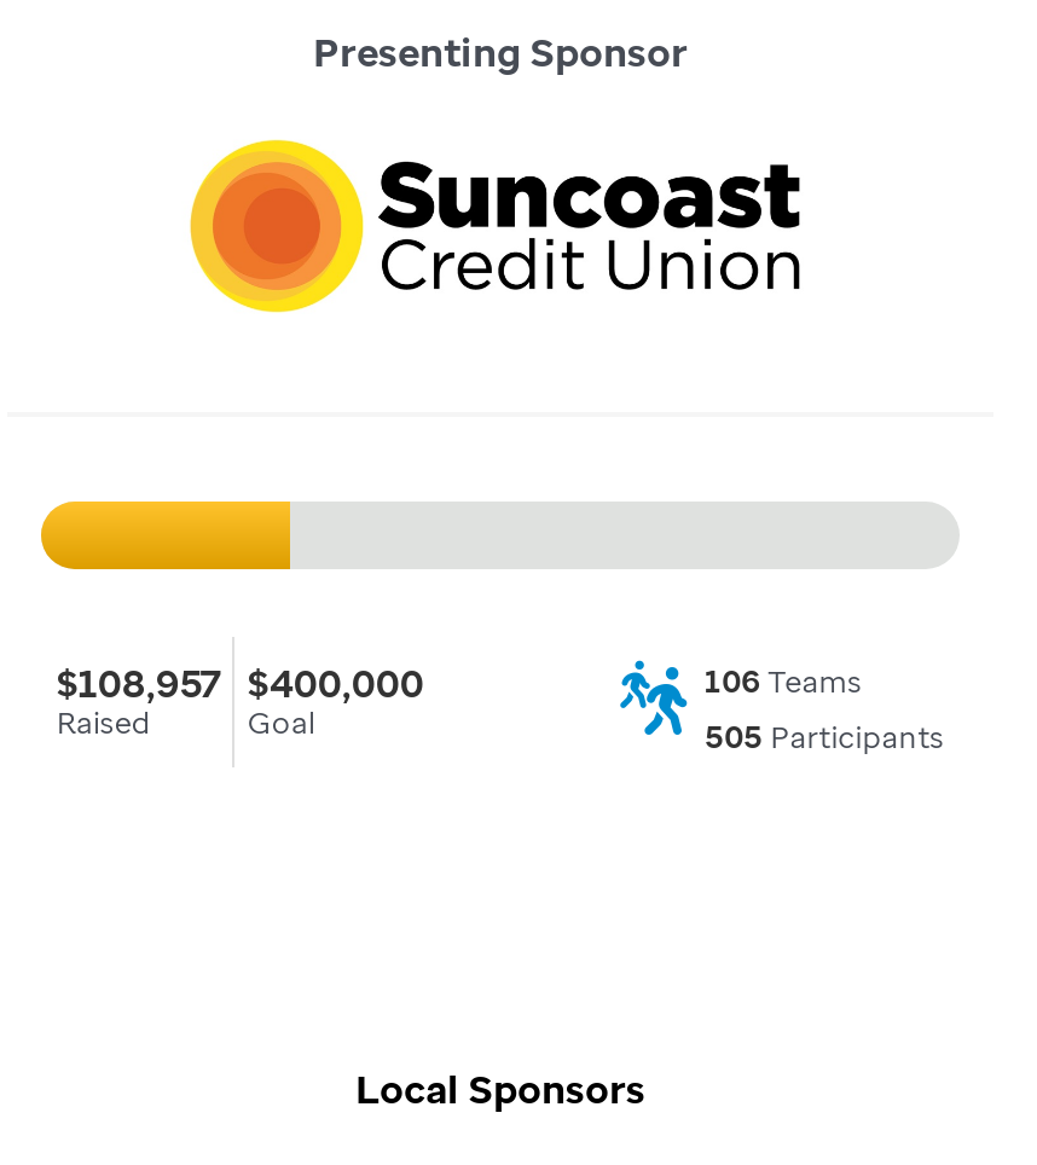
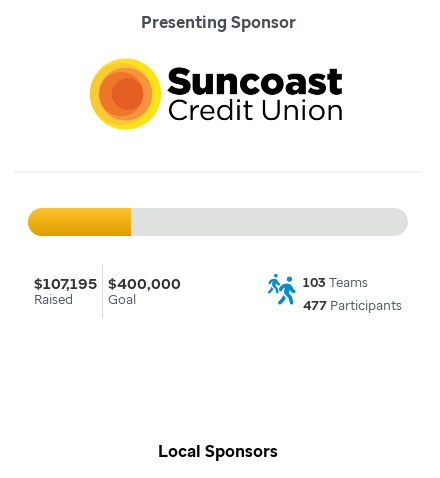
- $108,957 $400,000
+ $107,195 $400,000

- 106 Teams
+ 103 Teams

- 505 Participants
+ 477 Participants
